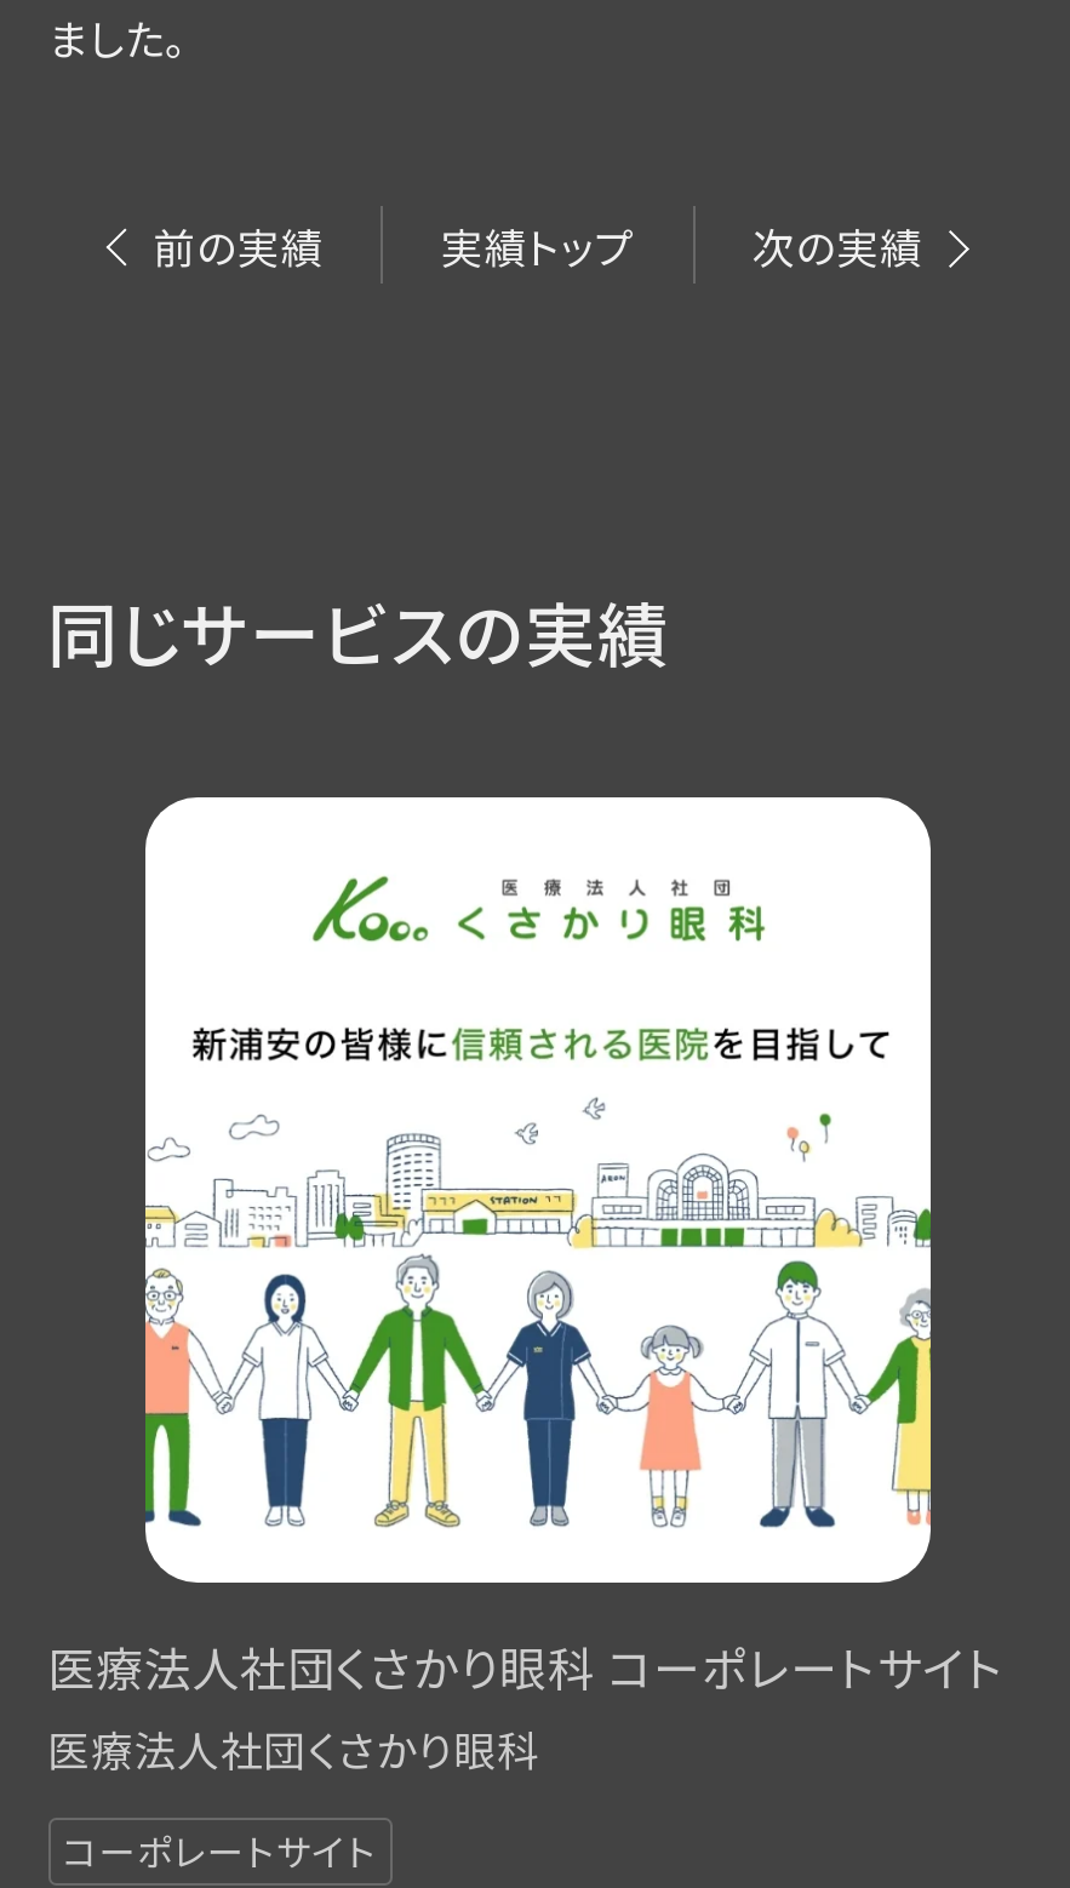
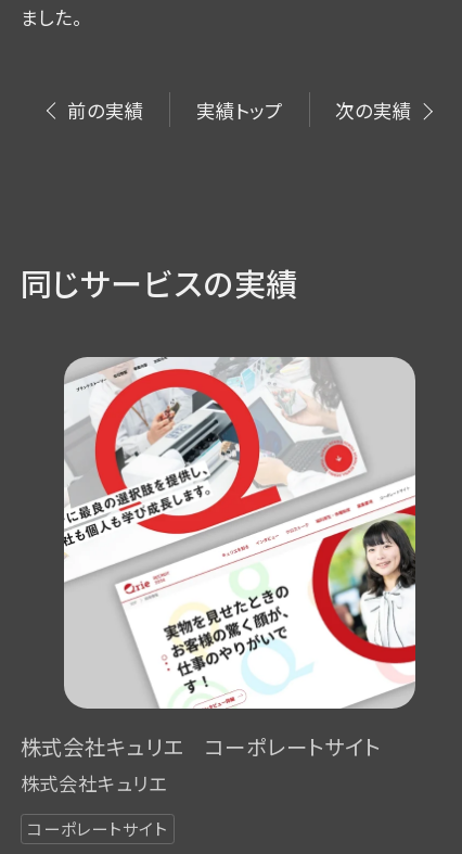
- [image]
- 医療法人社団くさかり眼科 コーポレートサイト
- 医療法人社団くさかり眼科
+ [image]
+ 株式会社キュリエ コーポレートサイト
+ 株式会社キュリエ
